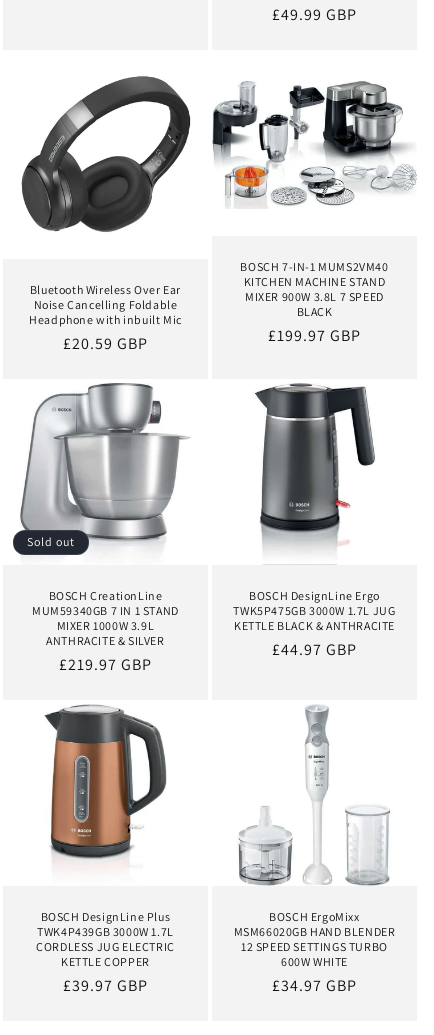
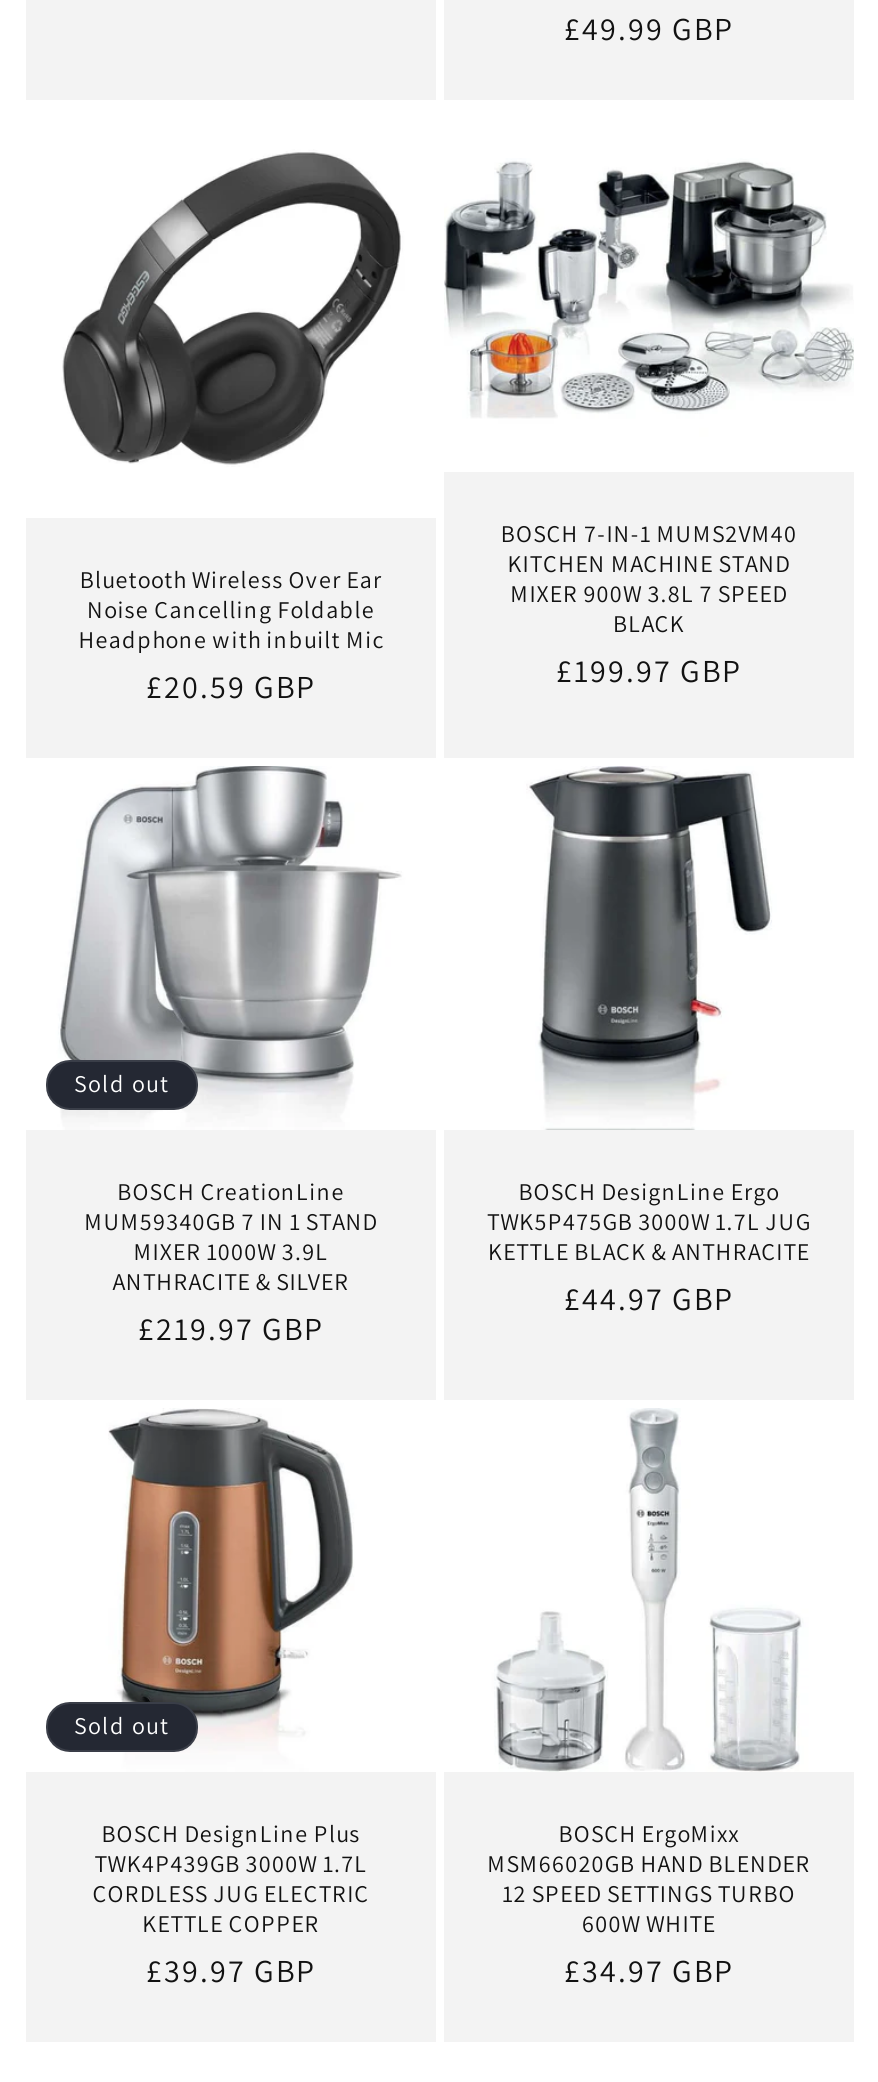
+ Sold out
